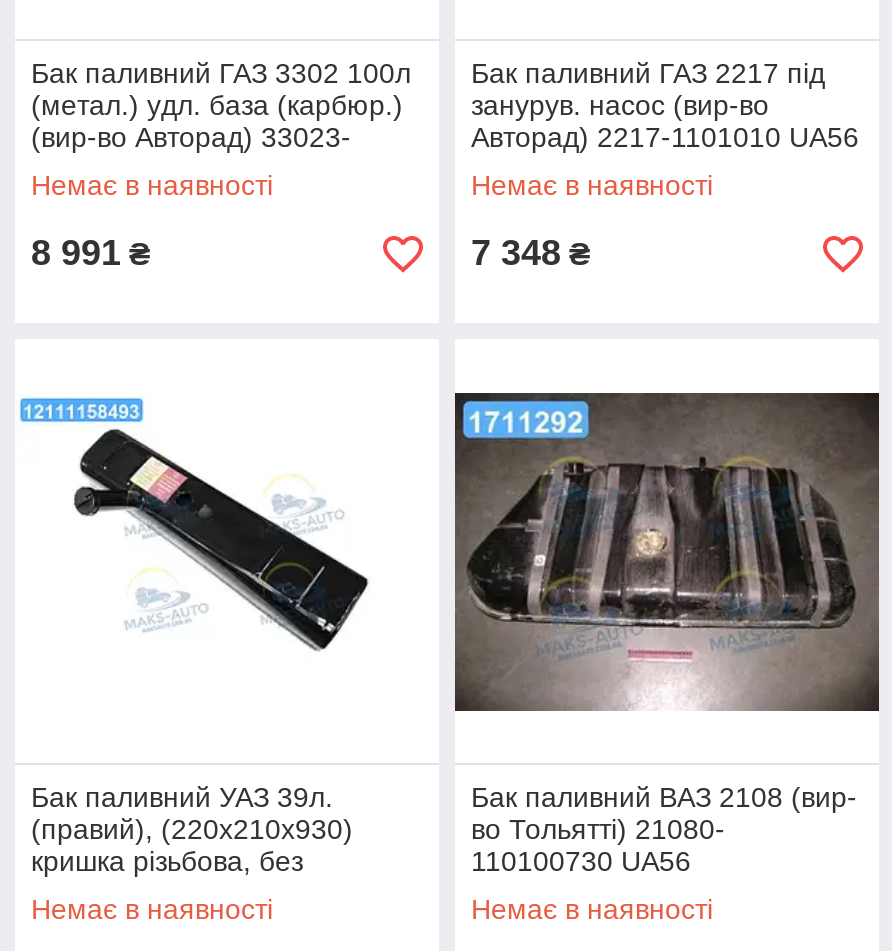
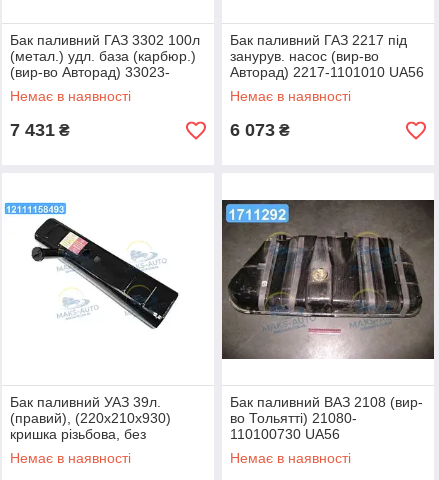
- 8 991 ₴
+ 7 431 ₴

- 7 348 ₴
+ 6 073 ₴
